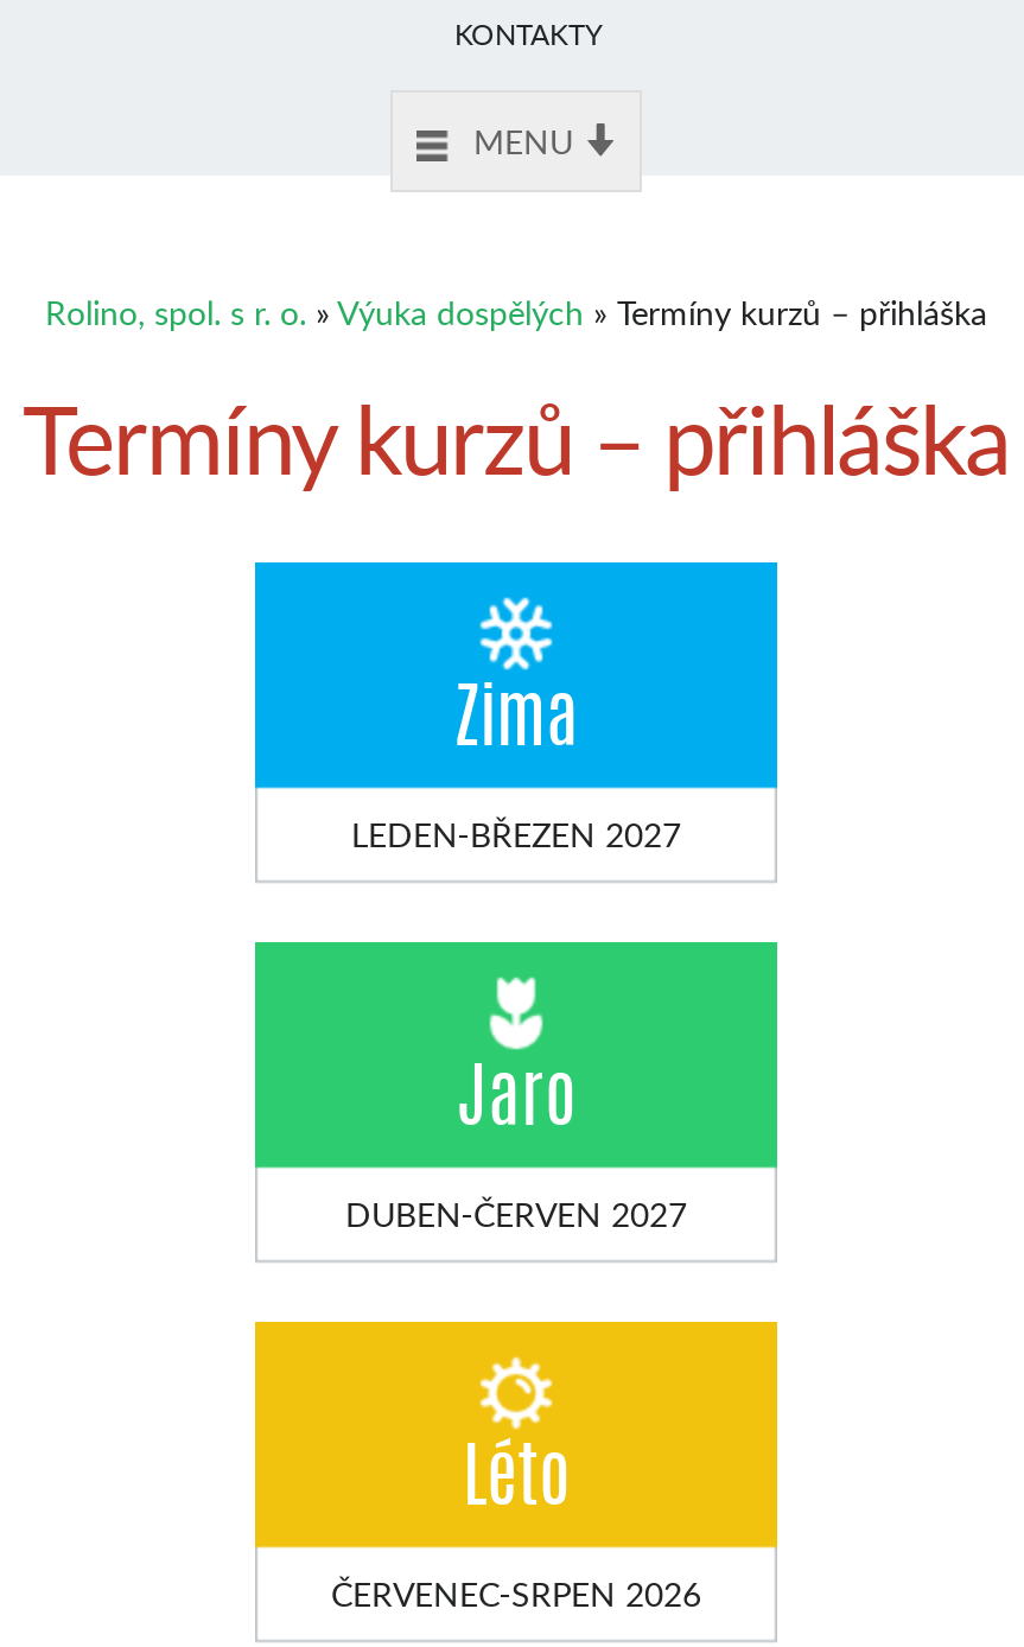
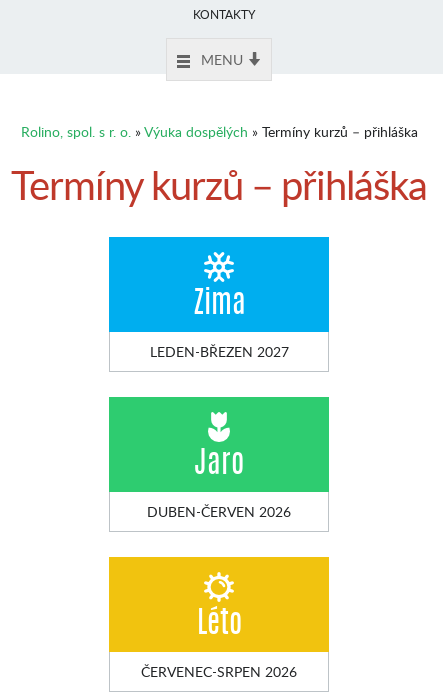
- DUBEN-ČERVEN 2027
+ DUBEN-ČERVEN 2026
